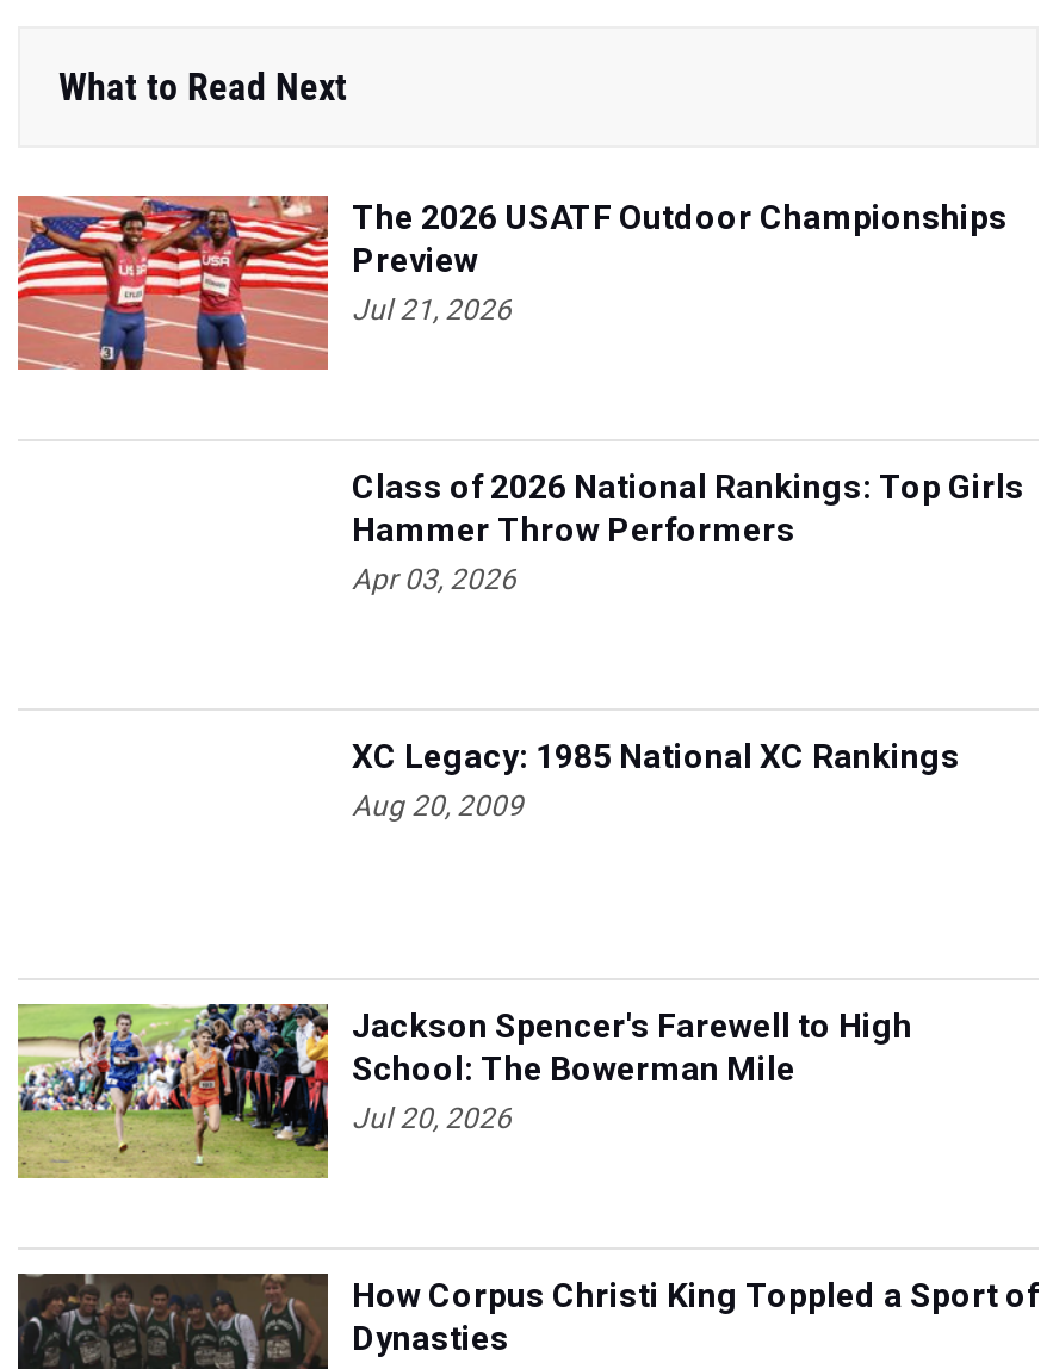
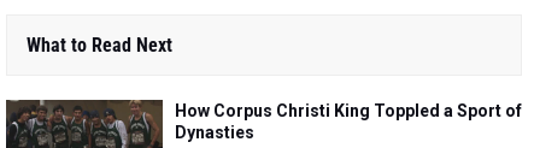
- [image]
- The 2026 USATF Outdoor Championships
- Preview
- Jul 21, 2026

- Class of 2026 National Rankings: Top Girls
- Hammer Throw Performers
- Apr 03, 2026

- XC Legacy: 1985 National XC Rankings
- Aug 20, 2009

- [image]
- Jackson Spencer's Farewell to High
- School: The Bowerman Mile
- Jul 20, 2026
